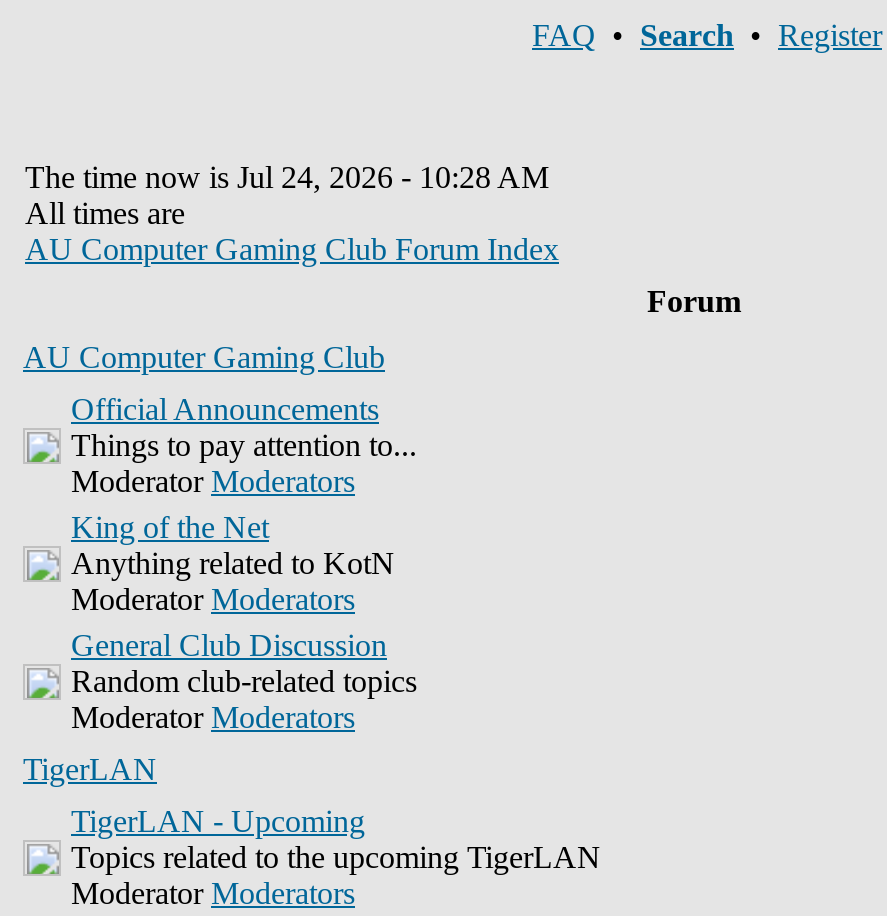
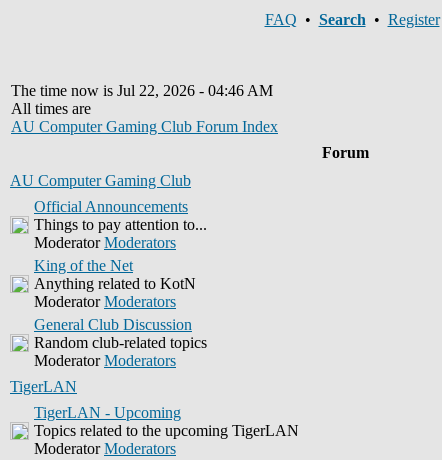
- The time now is Jul 24, 2026 - 10:28 AM
+ The time now is Jul 22, 2026 - 04:46 AM
